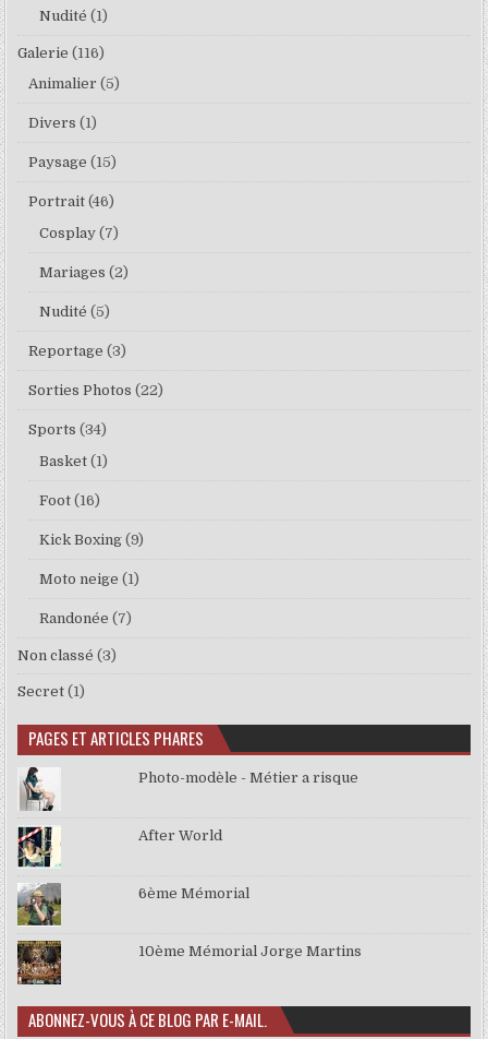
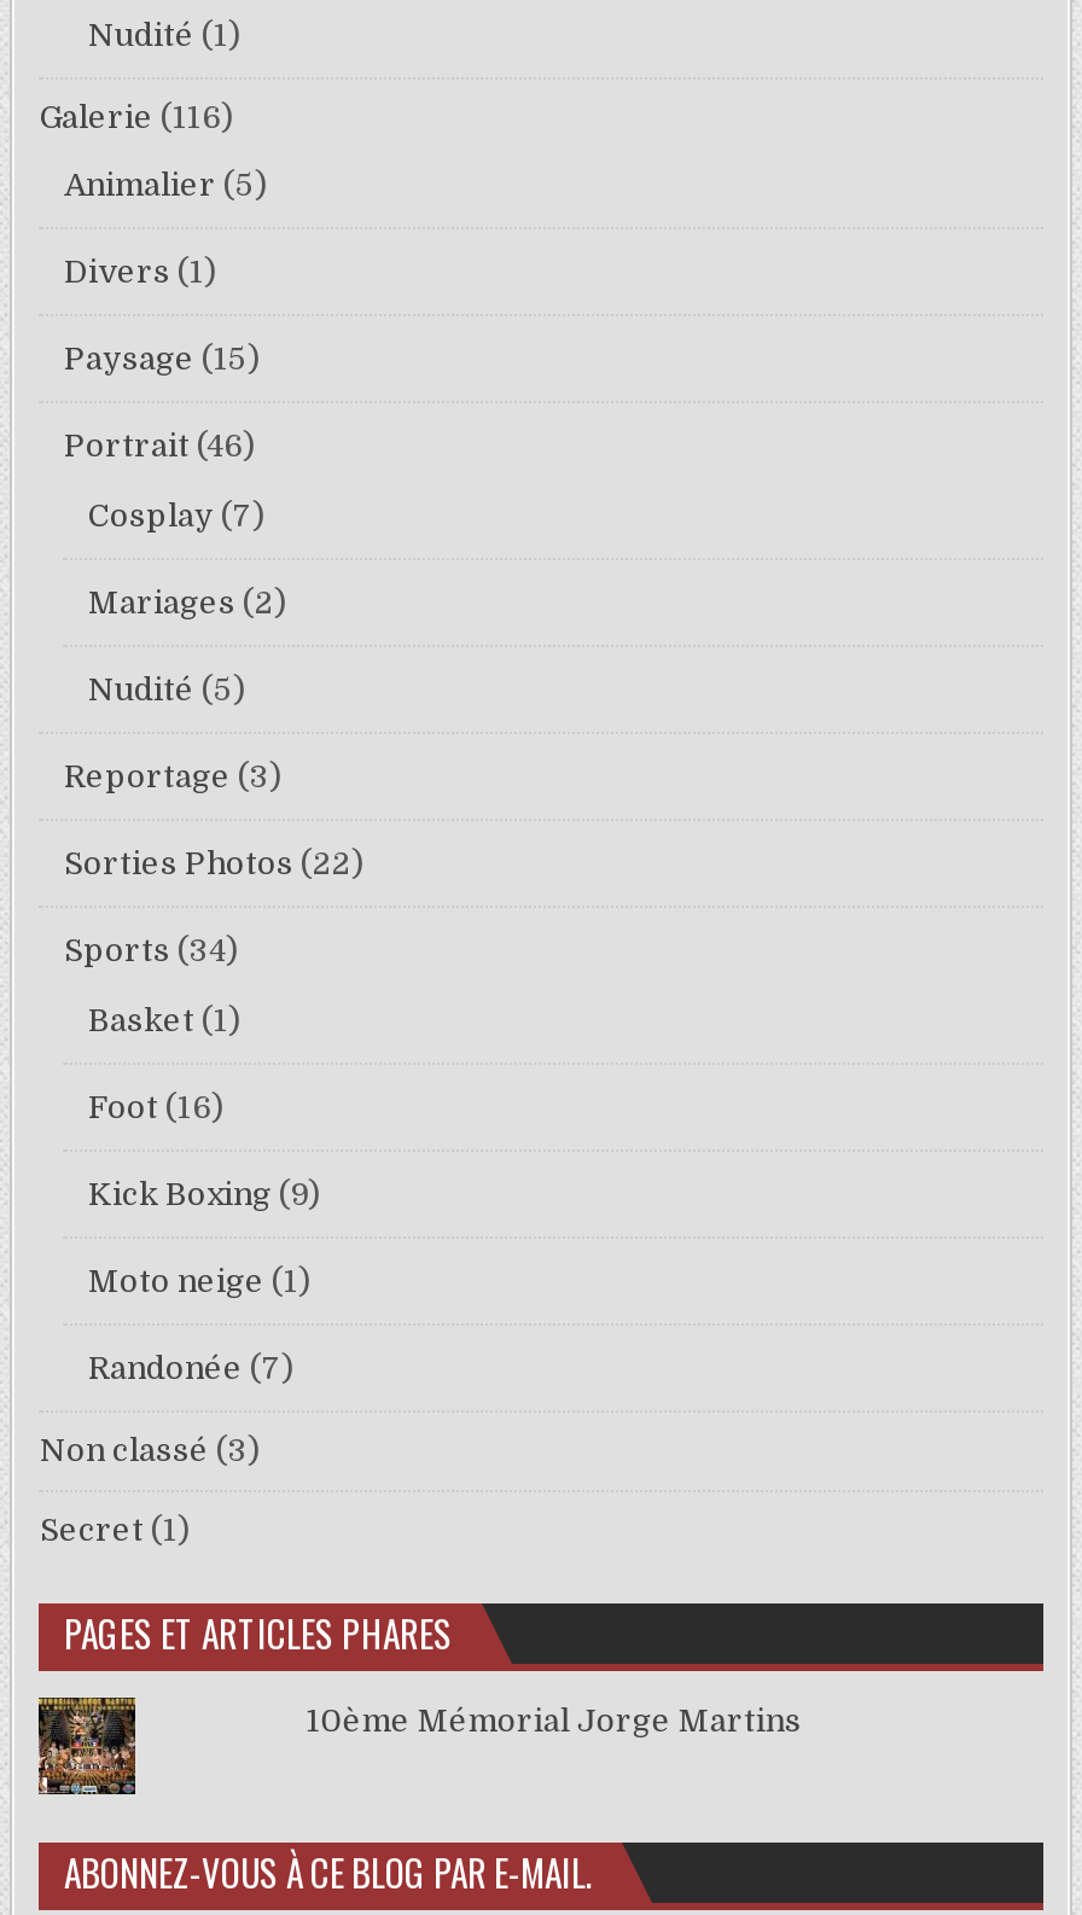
- [image]

- Photo-modèle - Métier a risque

- [image]

- After World

- [image]

- 6ème Mémorial
